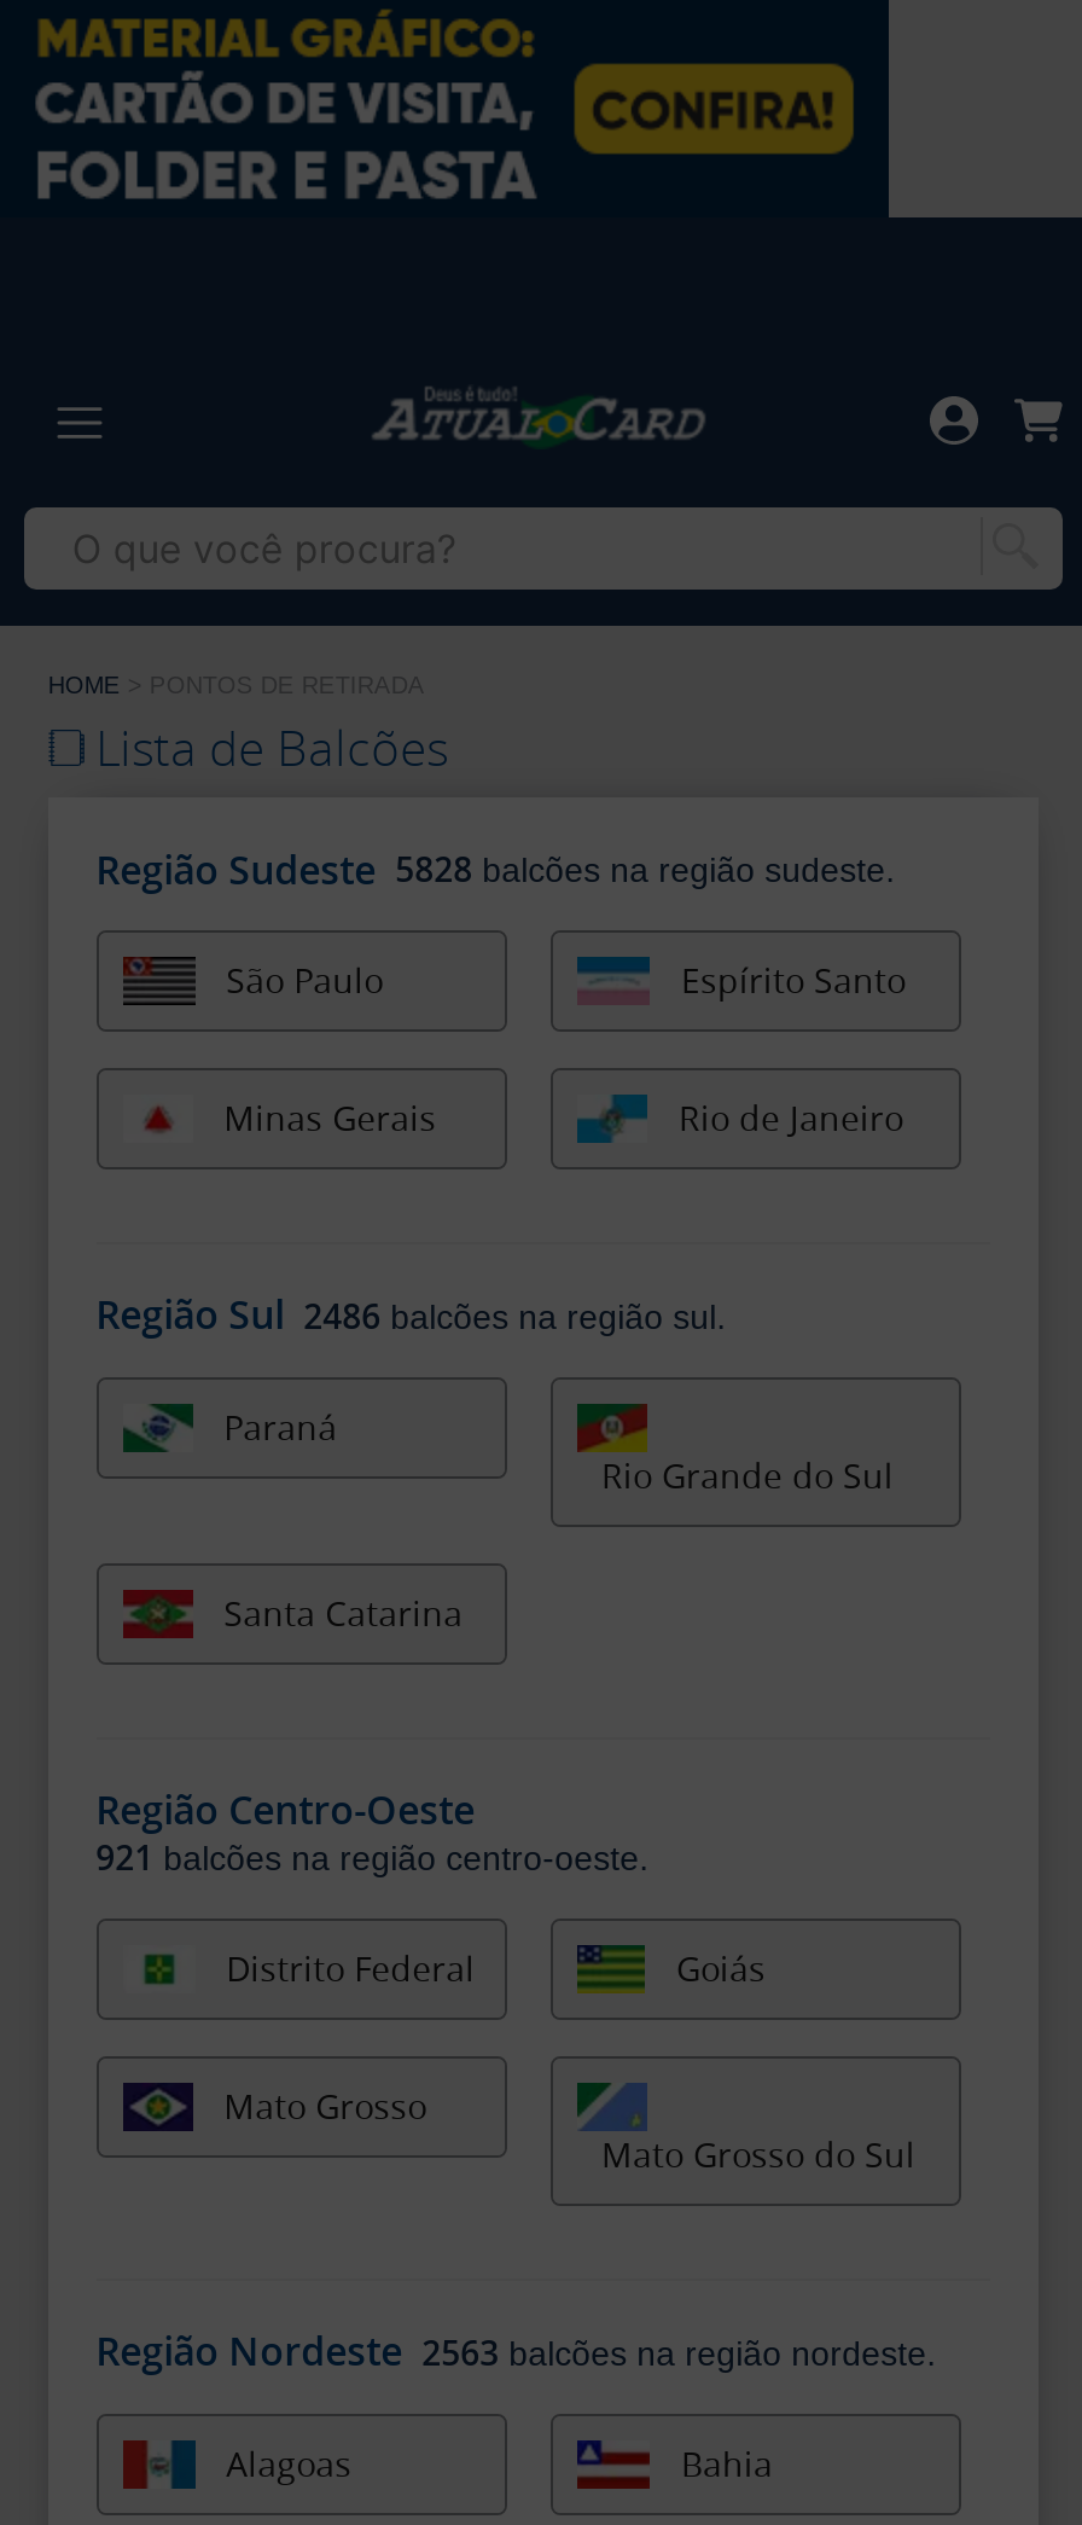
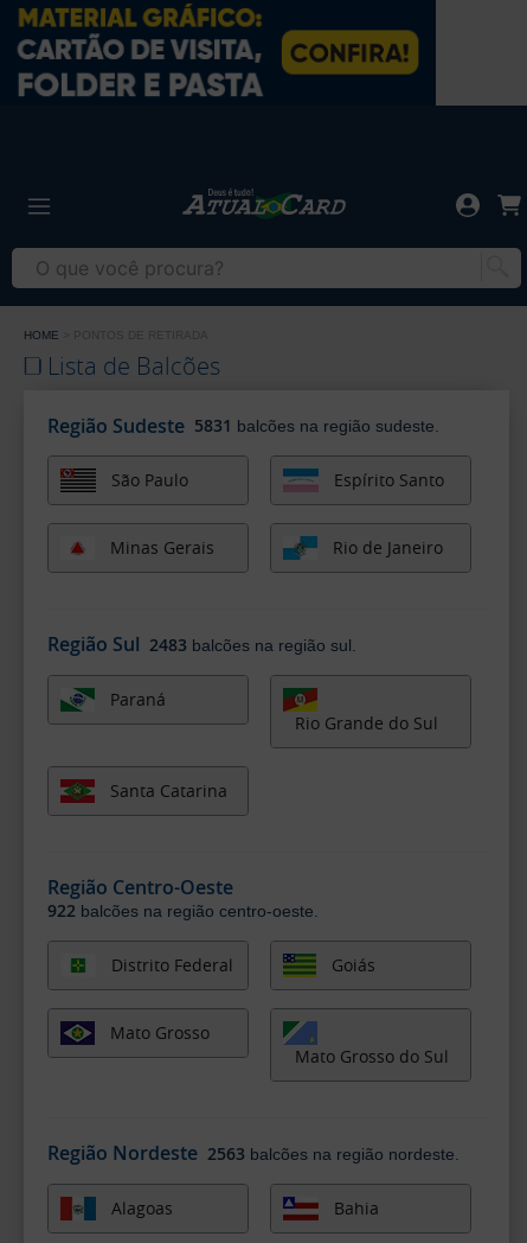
- Região Sudeste 5828 balcões na região sudeste.
+ Região Sudeste 5831 balcões na região sudeste.

- Região Sul 2486 balcões na região sul.
+ Região Sul 2483 balcões na região sul.

- 921balcões na região centro-oeste.
+ 922balcões na região centro-oeste.
